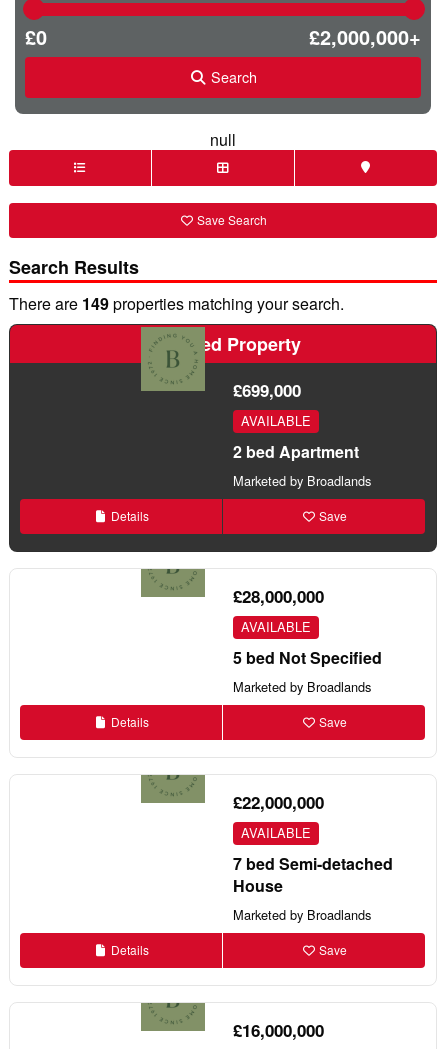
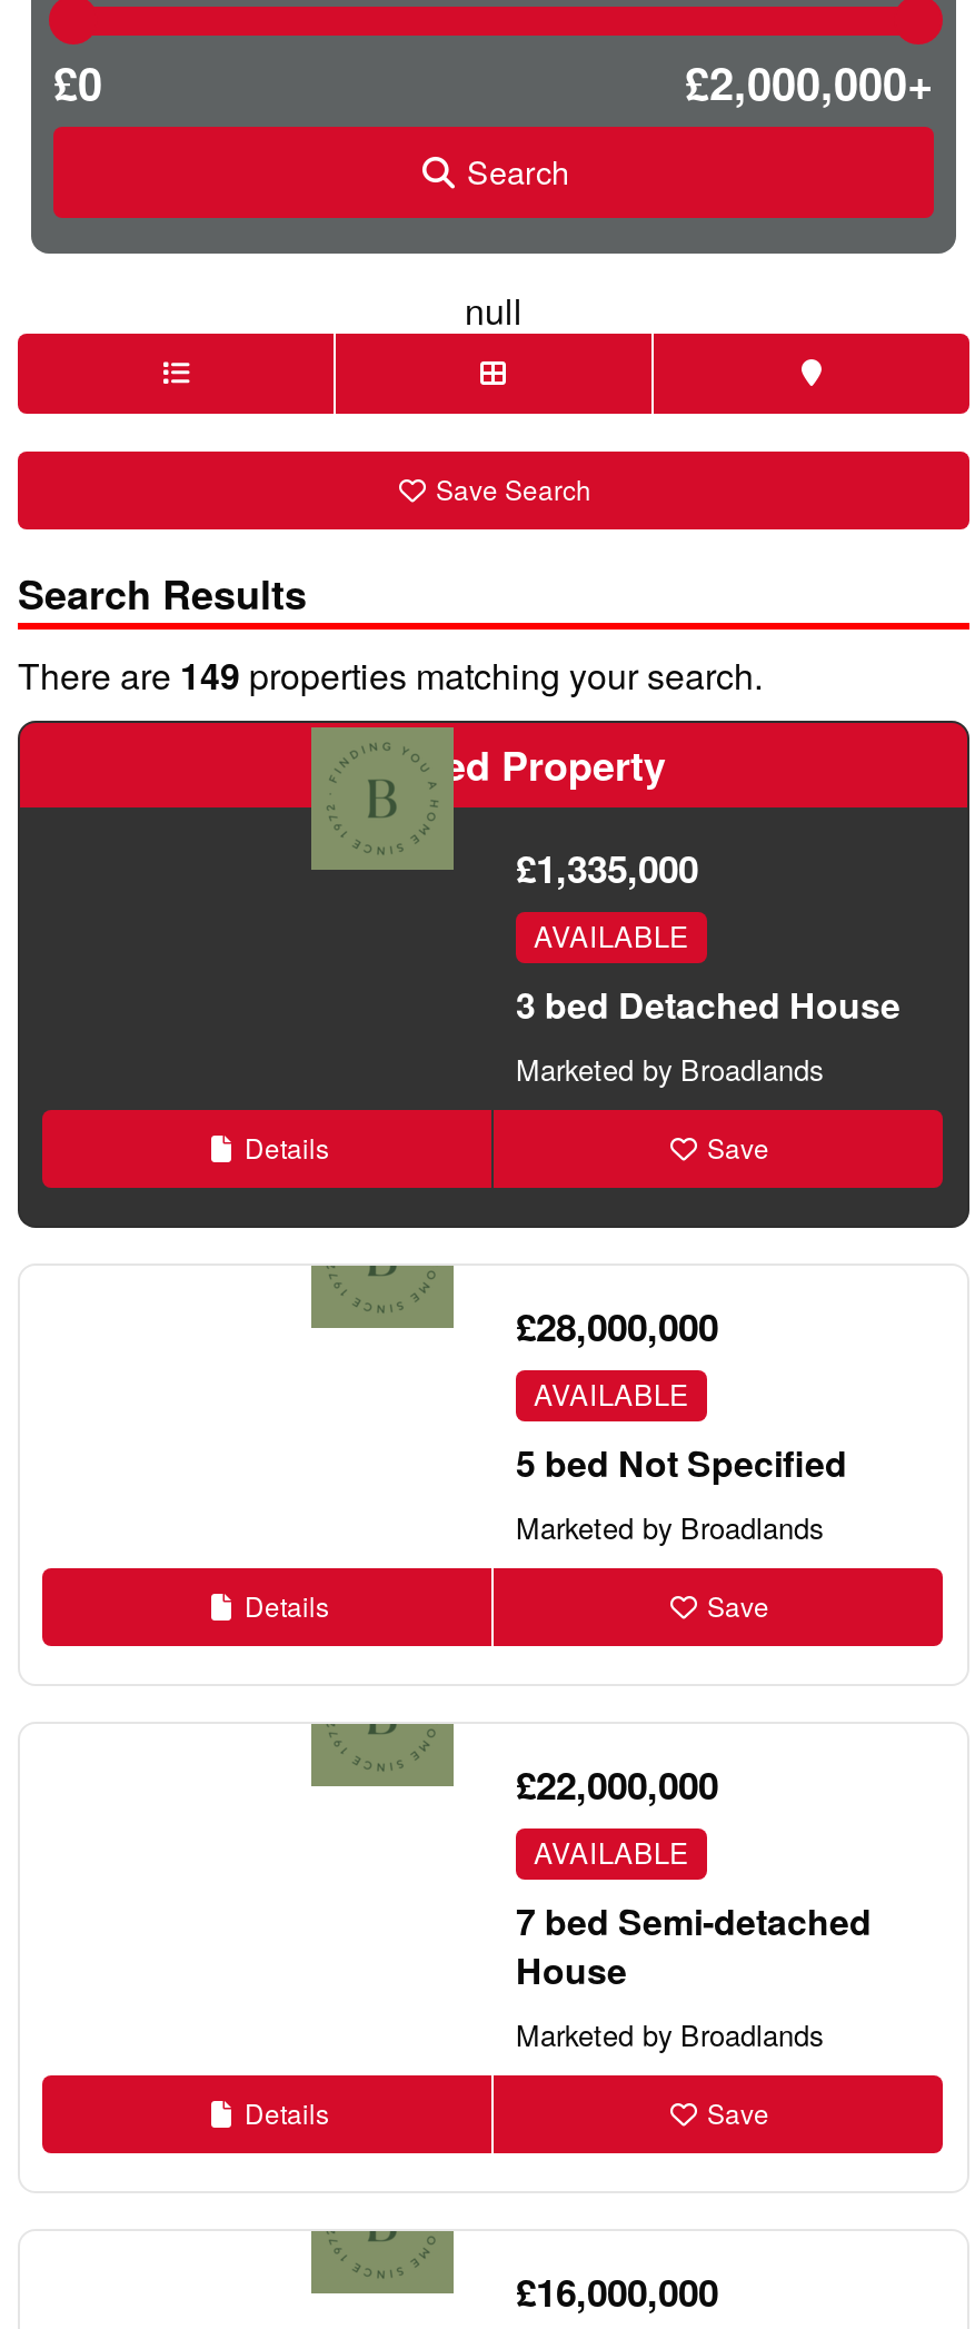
- £699,000
+ £1,335,000

- 2 bed Apartment
+ 3 bed Detached House
